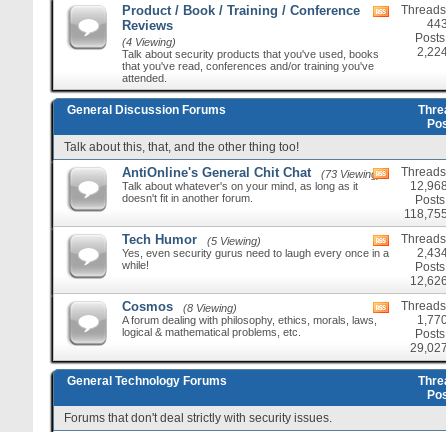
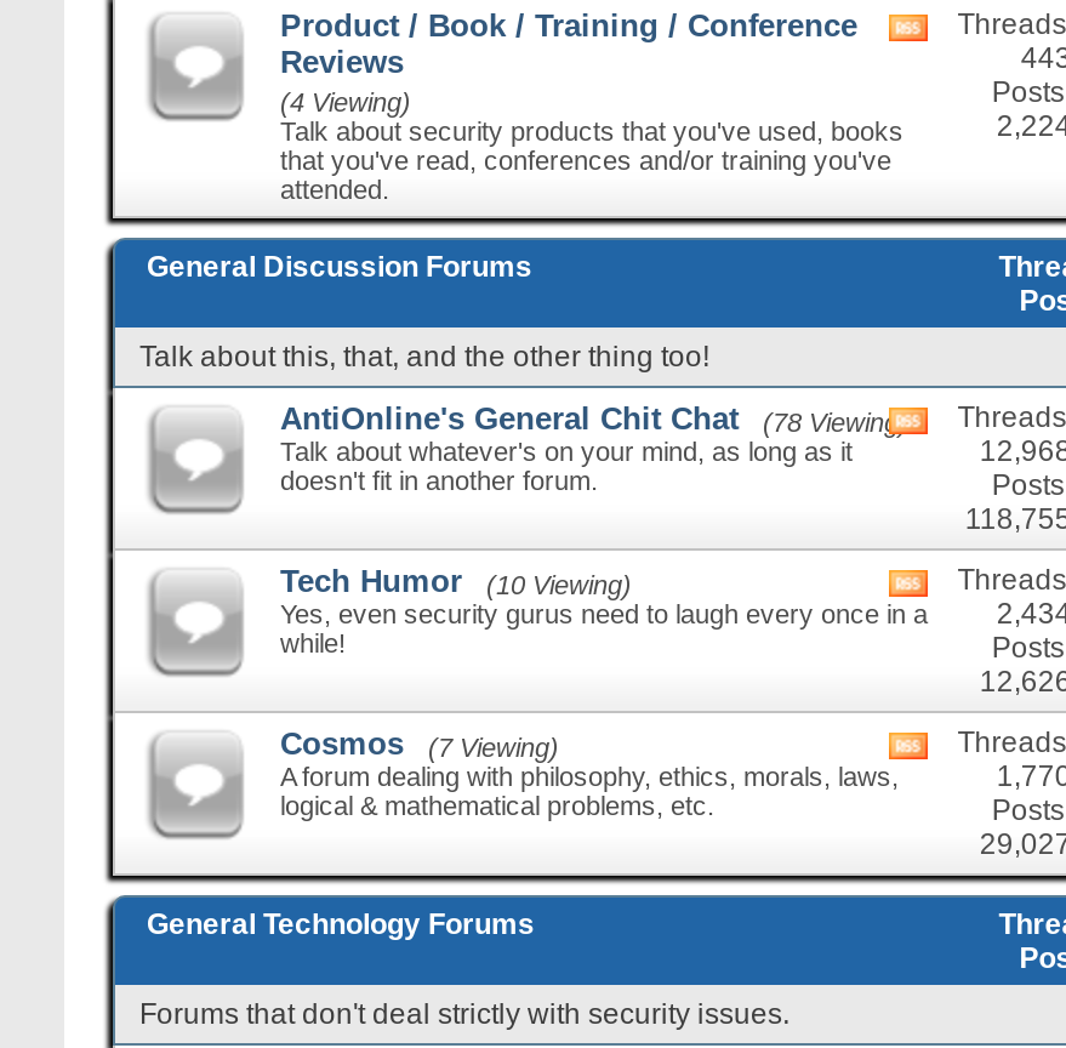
- (73 Viewing)
+ (78 Viewing)

- Tech Humor (5 Viewing)
+ Tech Humor (10 Viewing)

- Cosmos (8 Viewing)
+ Cosmos (7 Viewing)
